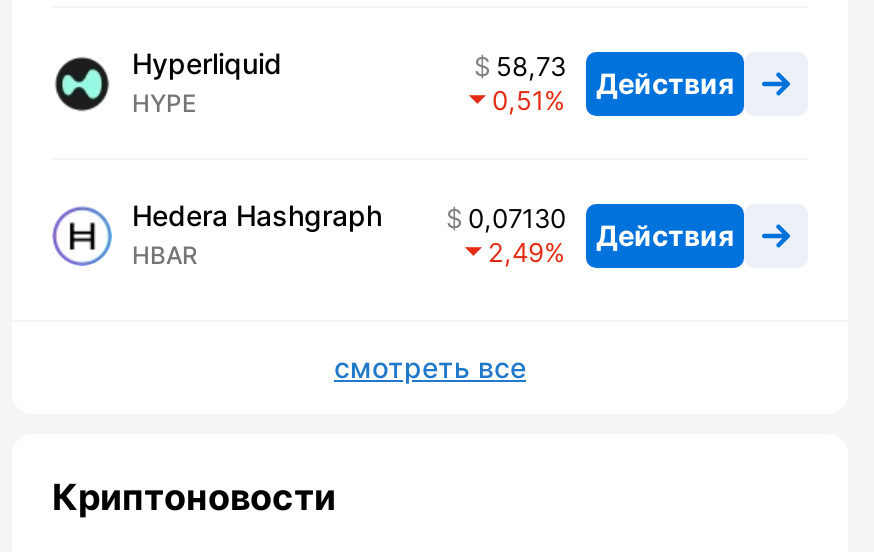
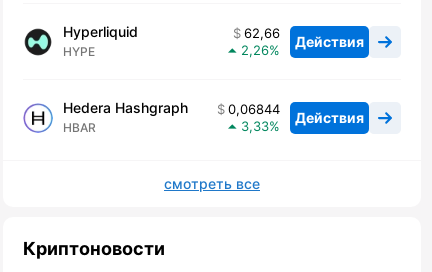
- 58,73 Действия
+ 62,66 Действия

- 0,51
+ 2,26

- 0,07130 Действия
+ 0,06844 Действия

- 2,49
+ 3,33
